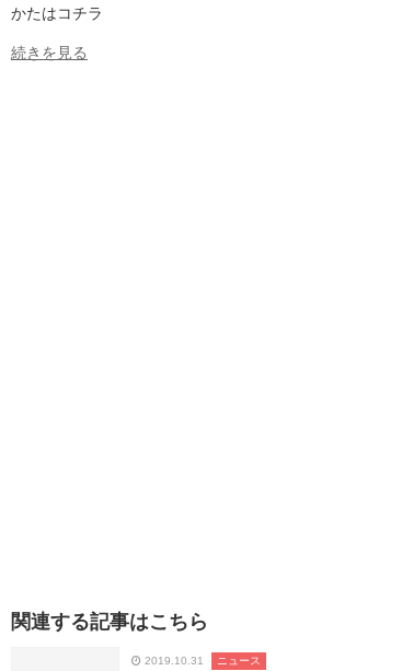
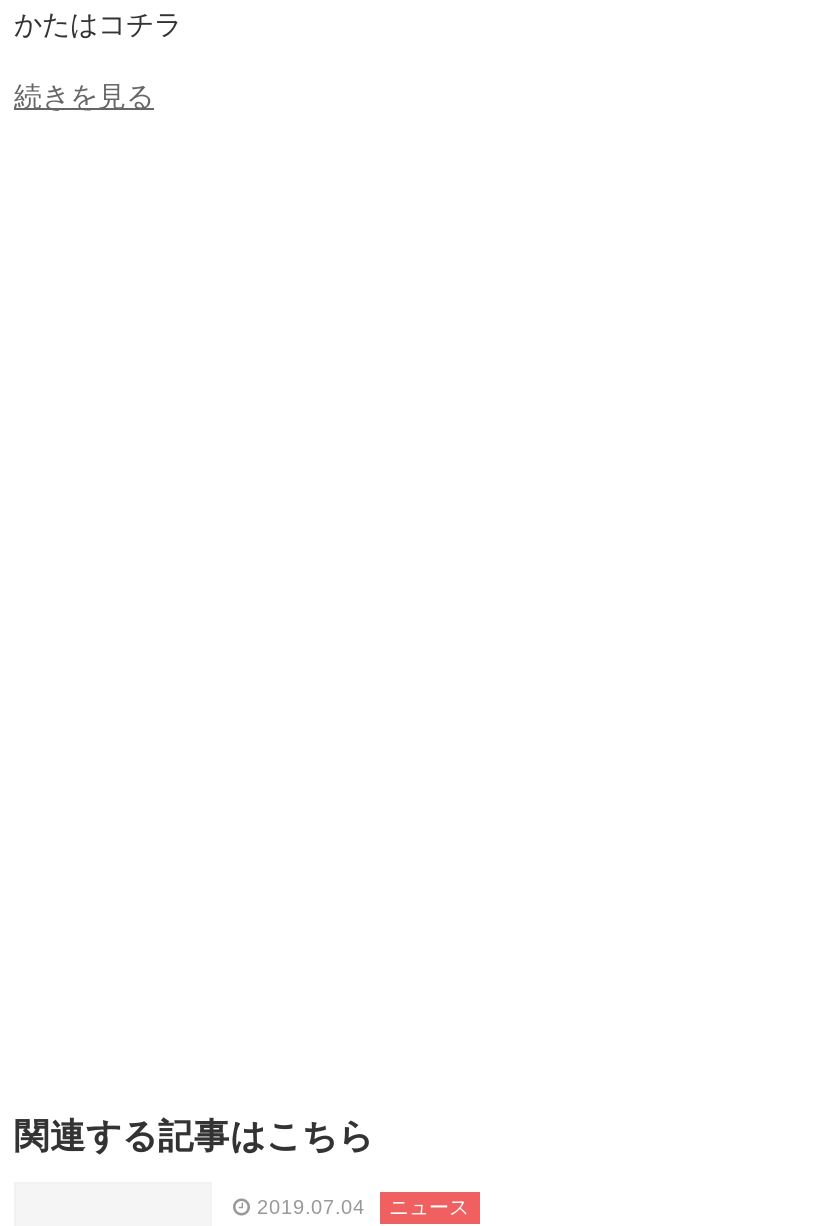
- 2019.10.31 ニュース
+ 2019.07.04 ニュース
